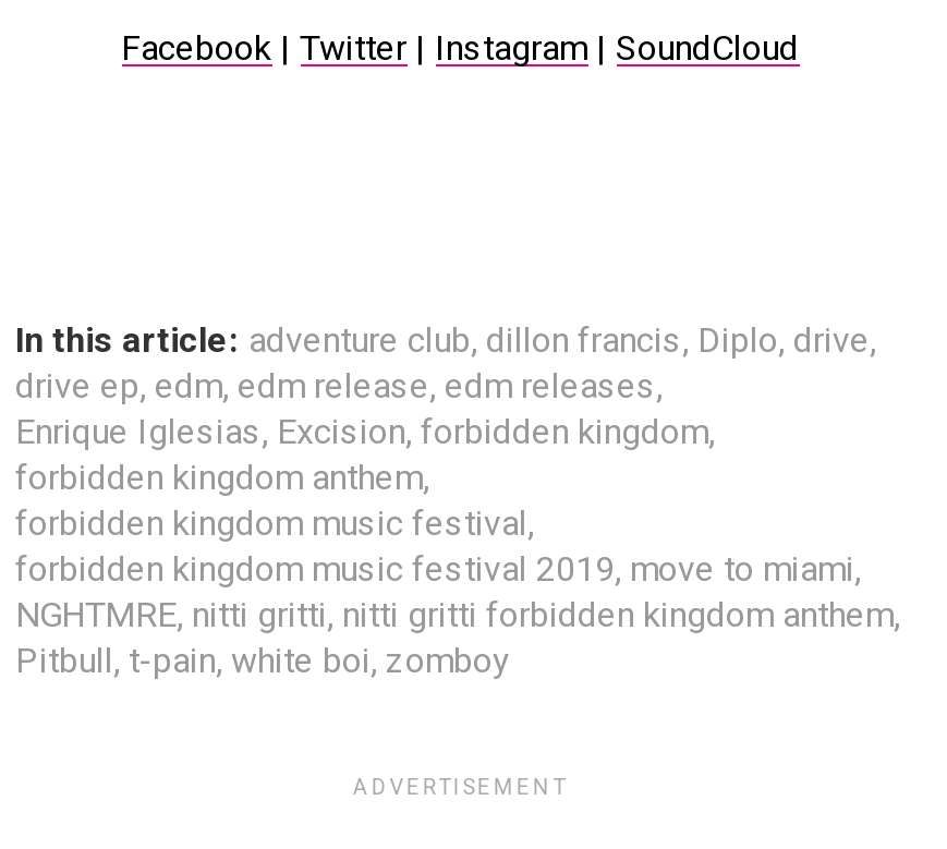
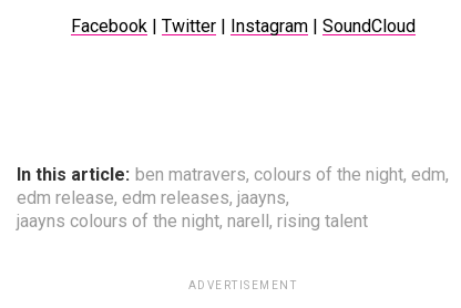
- In this article: adventure club, dillon francis, Diplo, drive,
- drive ep, edm, edm release, edm releases,
- Enrique Iglesias, Excision, forbidden kingdom,
- forbidden kingdom anthem,
- forbidden kingdom music festival,
- forbidden kingdom music festival 2019, move to miami,
- NGHTMRE, nitti gritti, nitti gritti forbidden kingdom anthem,
- Pitbull, t-pain, white boi, zomboy
+ In this article: ben matravers, colours of the night, edm,
+ edm release, edm releases, jaayns,
+ jaayns colours of the night, narell, rising talent
